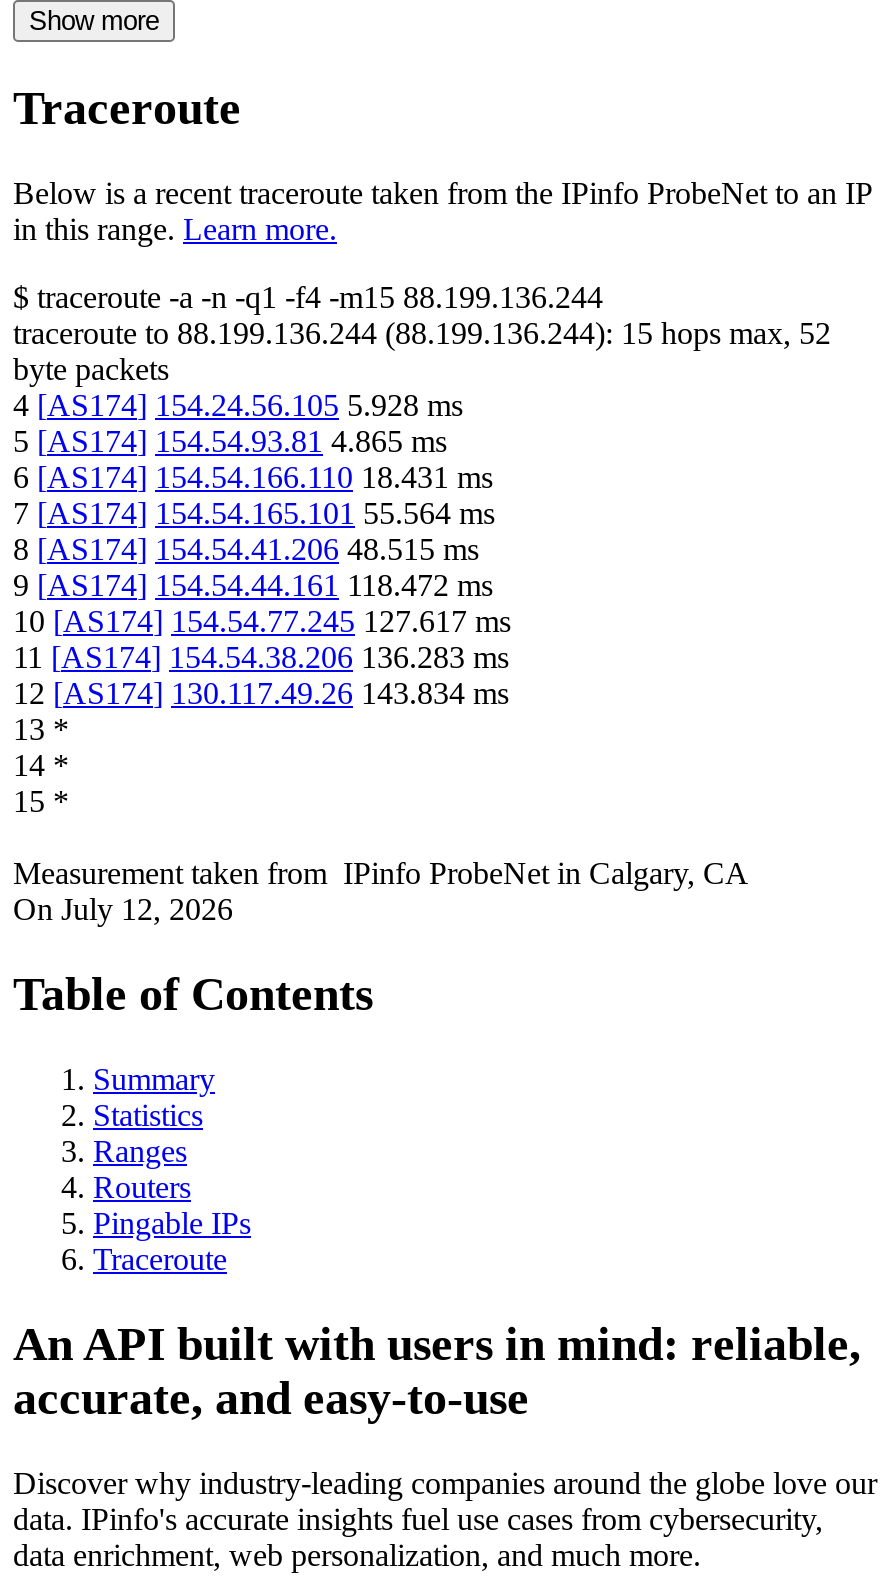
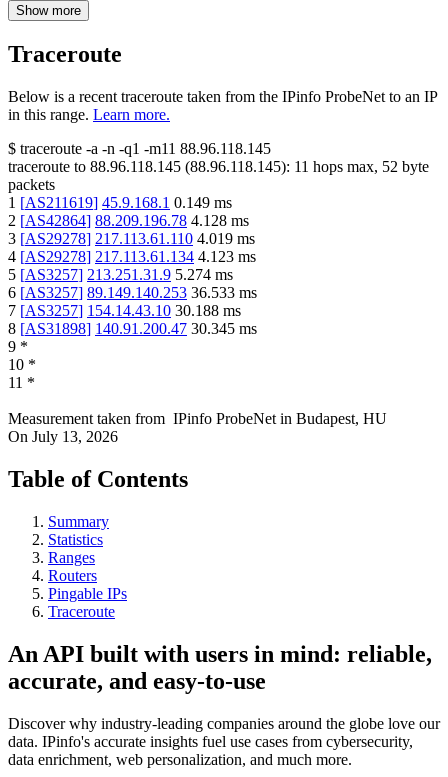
- $traceroute -a -n -q1 -f4 -m15 88.199.136.244
- traceroute to 88.199.136.244 (88.199.136.244): 15 hops max, 52
- byte packets
- 4 [AS174] 154.24.56.105 5.928 ms
- 5 [AS174] 154.54.93.81 4.865 ms
- 6 [AS174] 154.54.166.110 18.431 ms
- 7 [AS174] 154.54.165.101 55.564 ms
- 8 [AS174] 154.54.41.206 48.515 ms
- 9 [AS174] 154.54.44.161 118.472 ms
- 10 [AS174] 154.54.77.245 127.617 ms
- 11 [AS174] 154.54.38.206 136.283 ms
- 12 [AS174] 130.117.49.26 143.834 ms
- 13 *
- 14 *
- 15 *
+ $traceroute -a -n -q1 -m11 88.96.118.145
+ traceroute to 88.96.118.145 (88.96.118.145): 11 hops max, 52 byte
+ packets
+ 1 [AS211619] 45.9.168.1 0.149 ms
+ 2 [AS42864] 88.209.196.78 4.128 ms
+ 3 [AS29278] 217.113.61.110 4.019 ms
+ 4 [AS29278] 217.113.61.134 4.123 ms
+ 5 [AS3257] 213.251.31.9 5.274 ms
+ 6 [AS3257] 89.149.140.253 36.533 ms
+ 7 [AS3257] 154.14.43.10 30.188 ms
+ 8 [AS31898] 140.91.200.47 30.345 ms
+ 9 *
+ 10 *
+ 11 *

- Measurement taken from IPinfo ProbeNet in Calgary, CA
- On July 12, 2026
+ Measurement taken from IPinfo ProbeNet in Budapest, HU
+ On July 13, 2026
